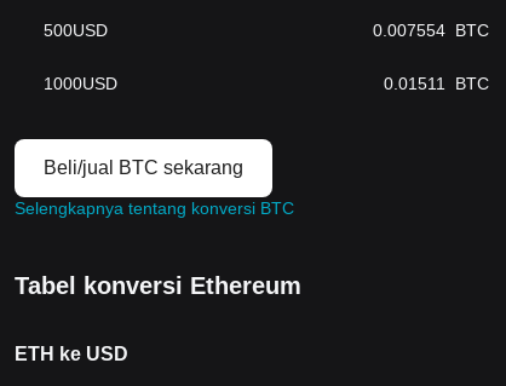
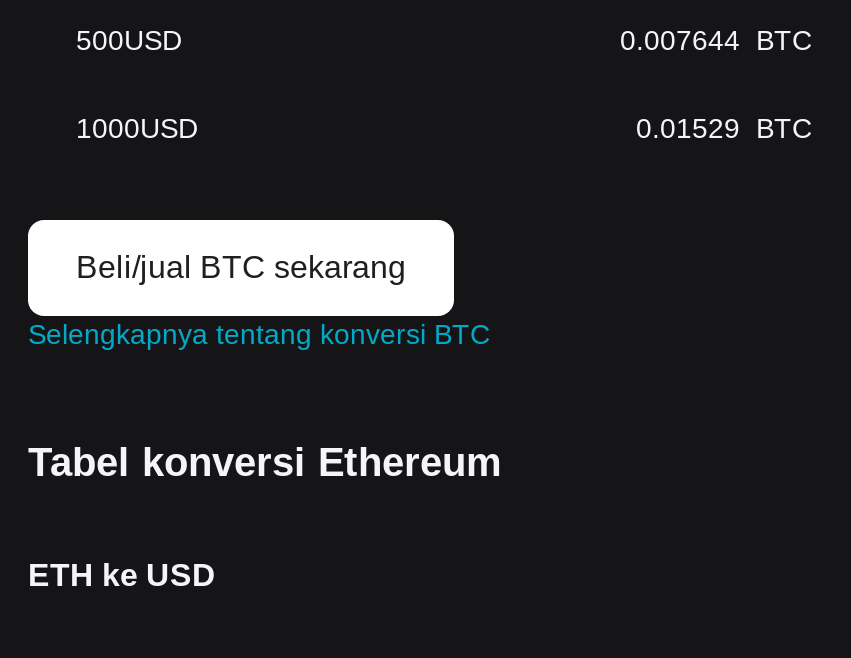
- 0.007554 BTC
+ 0.007644 BTC

- 0.01511 BTC
+ 0.01529 BTC
